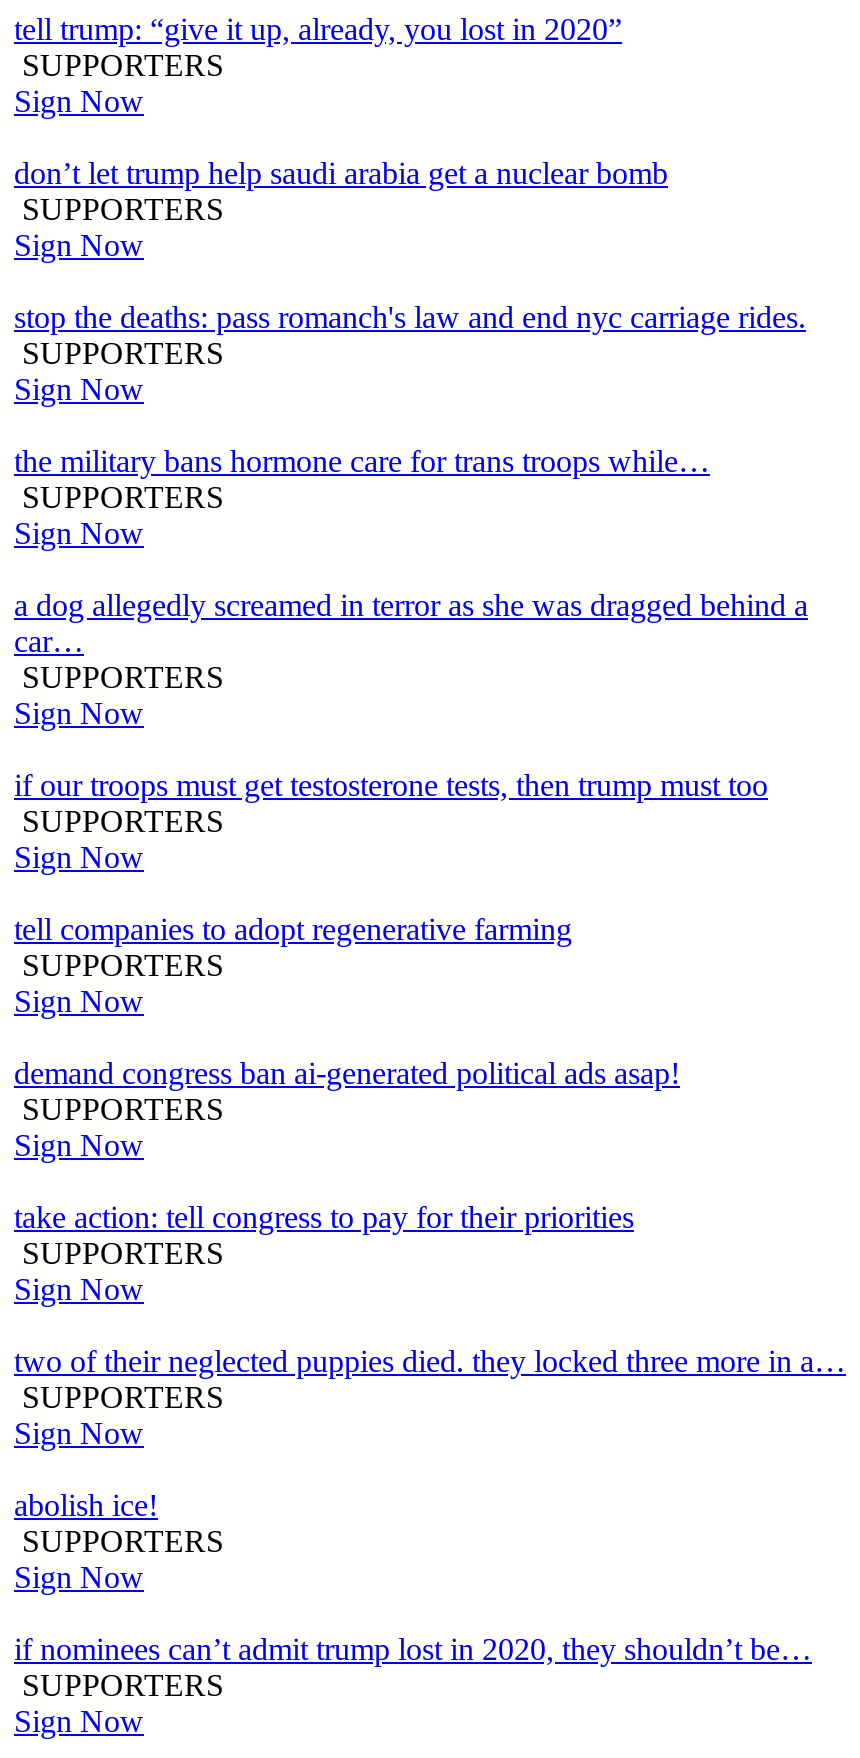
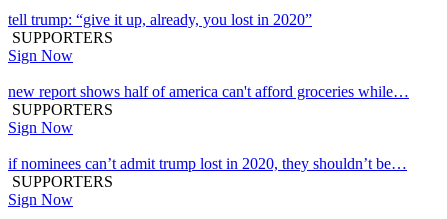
- don’t let trump help saudi arabia get a nuclear bomb
- SUPPORTERS
- Sign Now
- stop the deaths: pass romanch's law and end nyc carriage rides.
- SUPPORTERS
- Sign Now
- the military bans hormone care for trans troops while…
- SUPPORTERS
- Sign Now
- a dog allegedly screamed in terror as she was dragged behind a
- car…
- SUPPORTERS
- Sign Now
- if our troops must get testosterone tests, then trump must too
- SUPPORTERS
- Sign Now
- tell companies to adopt regenerative farming
- SUPPORTERS
- Sign Now
- demand congress ban ai-generated political ads asap!
- SUPPORTERS
- Sign Now
- take action: tell congress to pay for their priorities
- SUPPORTERS
- Sign Now
- two of their neglected puppies died. they locked three more in a…
- SUPPORTERS
- Sign Now
- abolish ice!
+ new report shows half of america can't afford groceries while…
